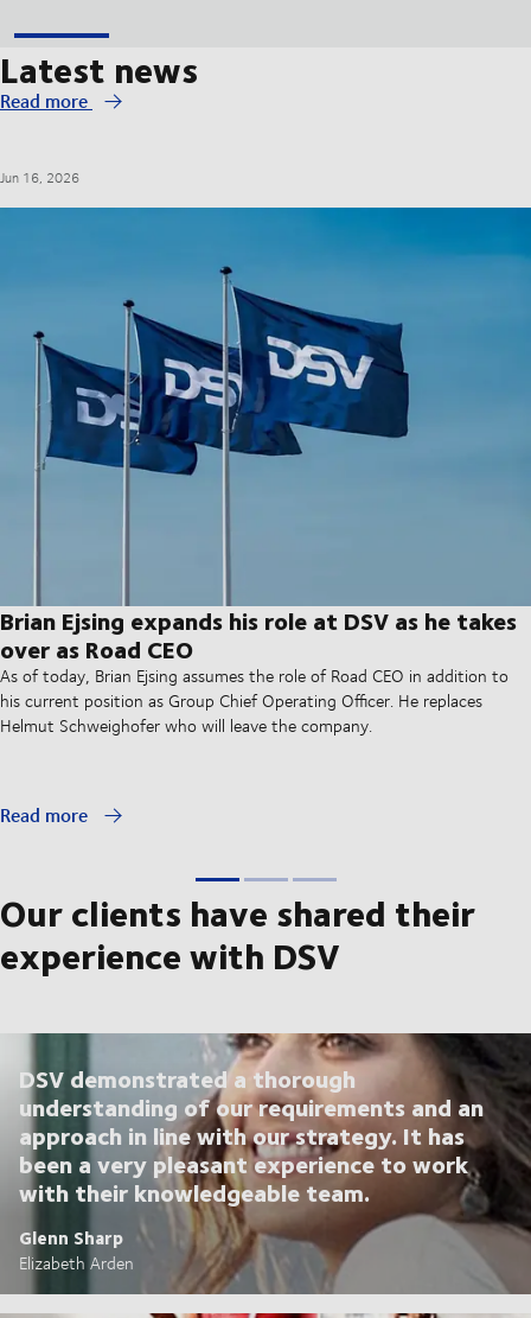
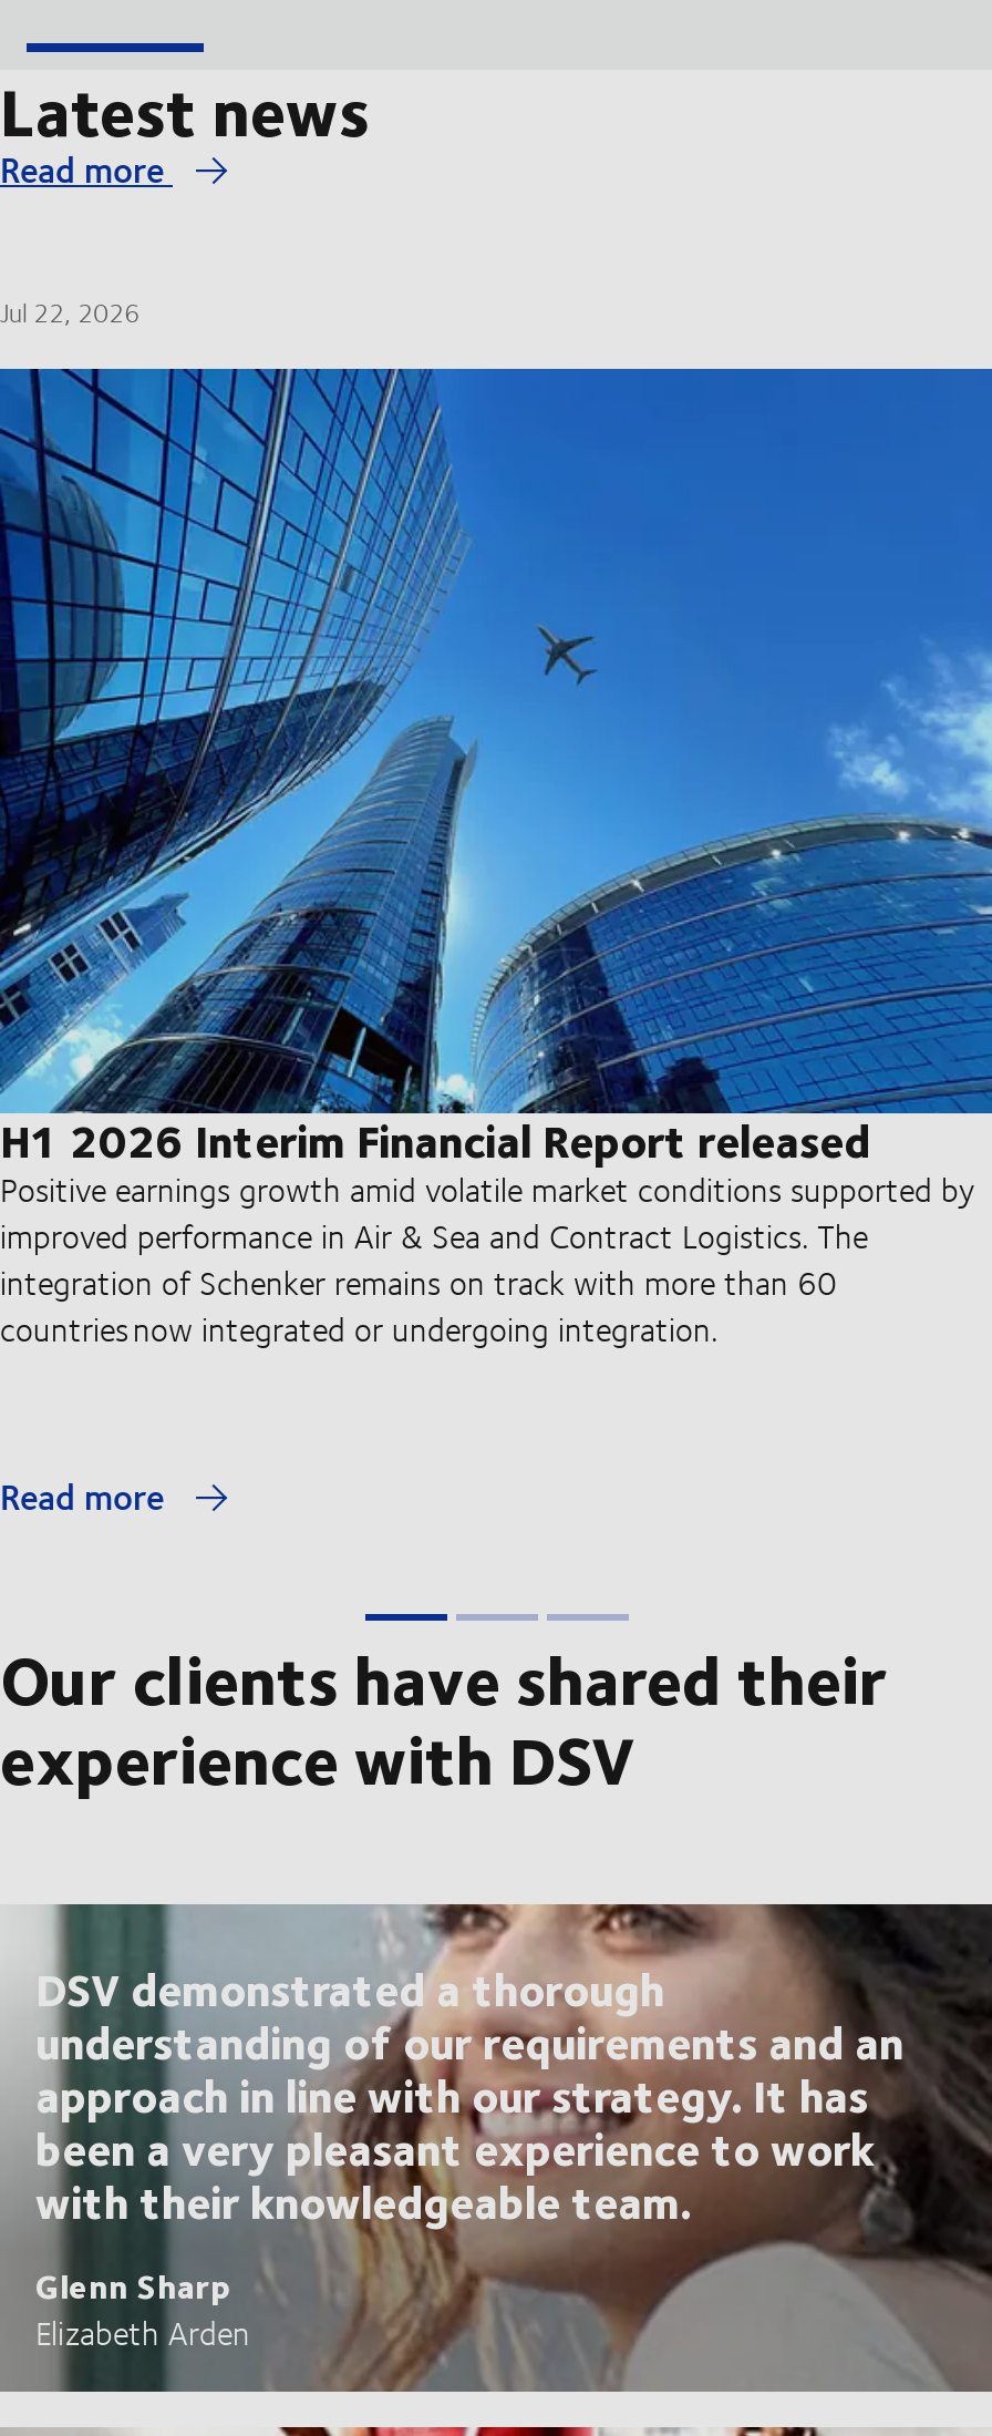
- Jun 16, 2026
+ Jul 22, 2026

- [image]
- Brian Ejsing expands his role at DSV as he takes
- over as Road CEO
- As of today, Brian Ejsing assumes the role of Road CEO in addition to
- his current position as Group Chief Operating Officer. He replaces
- Helmut Schweighofer who will leave the company.
+ [image]
+ H1 2026 Interim Financial Report released
+ Positive earnings growth amid volatile market conditions supported by
+ improved performance in Air & Sea and Contract Logistics. The
+ integration of Schenker remains on track with more than 60
+ countries now integrated or undergoing integration.
